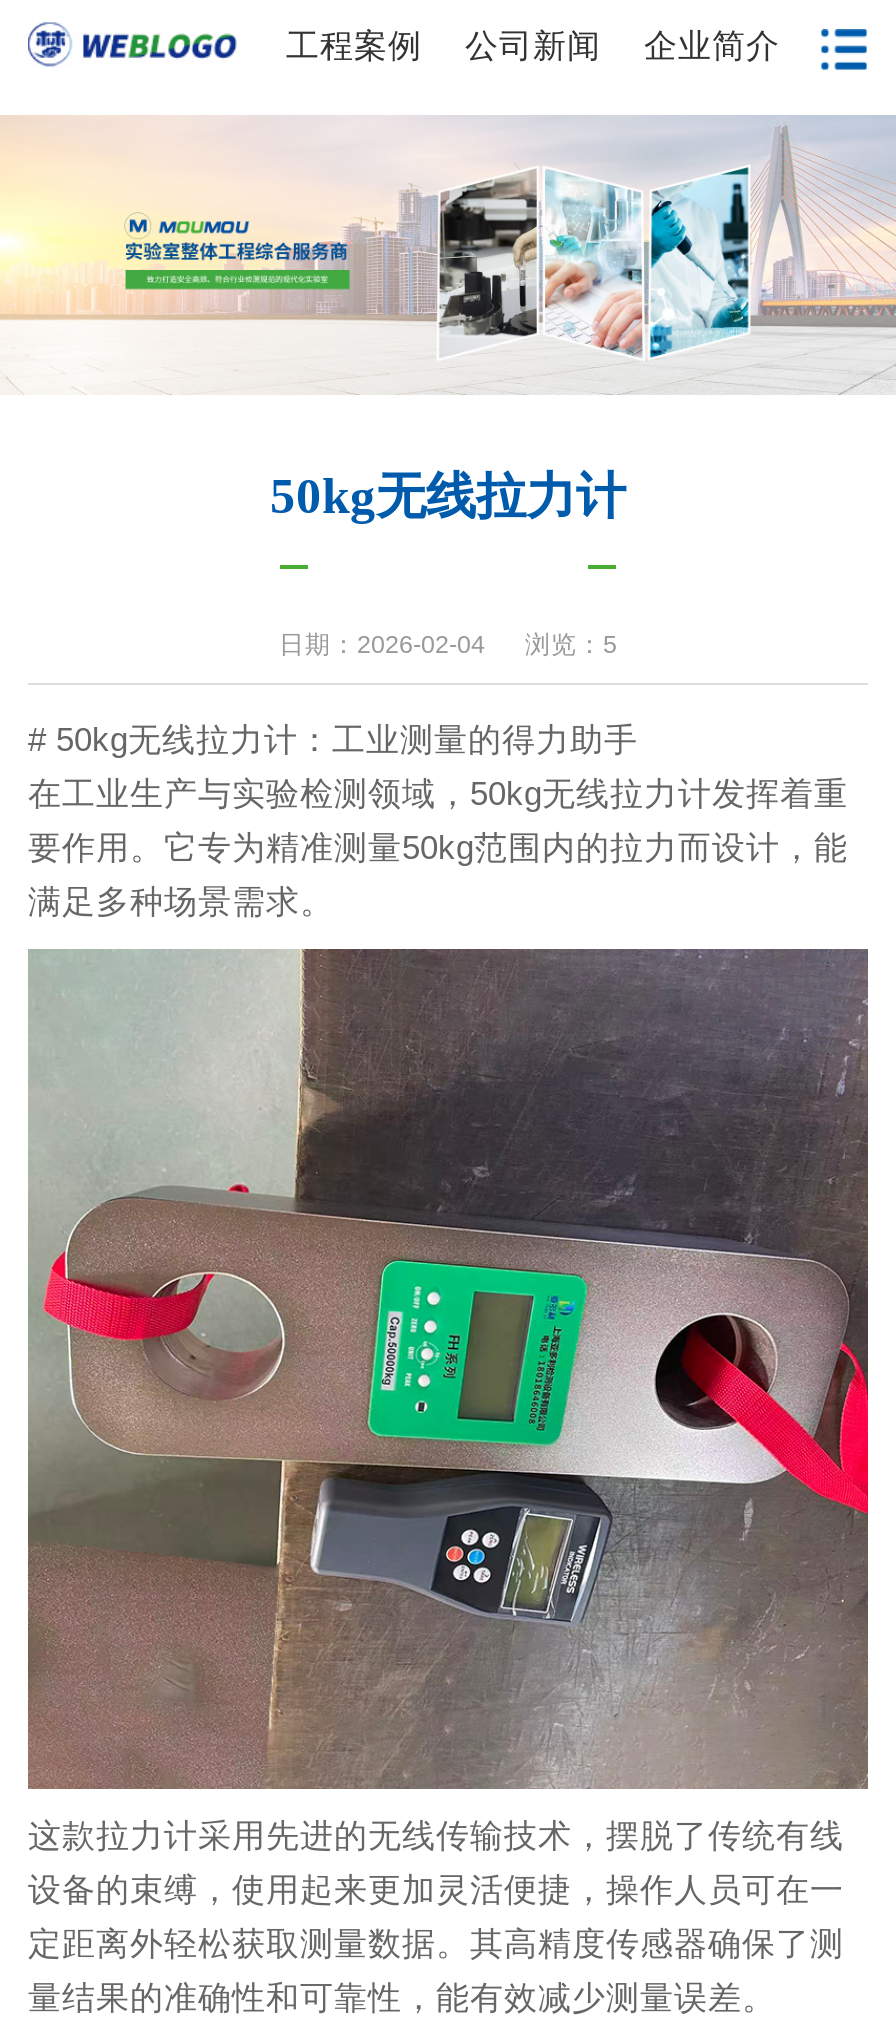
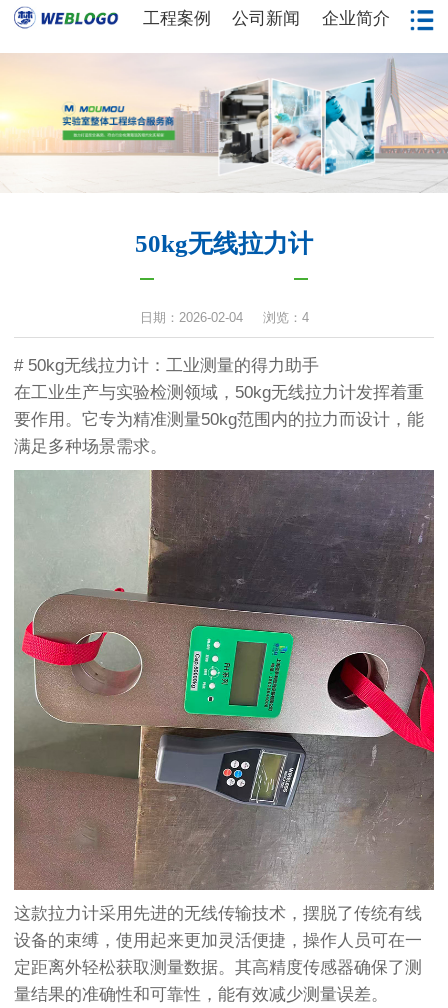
- 日期：2026-02-04 浏览：5
+ 日期：2026-02-04 浏览：4
